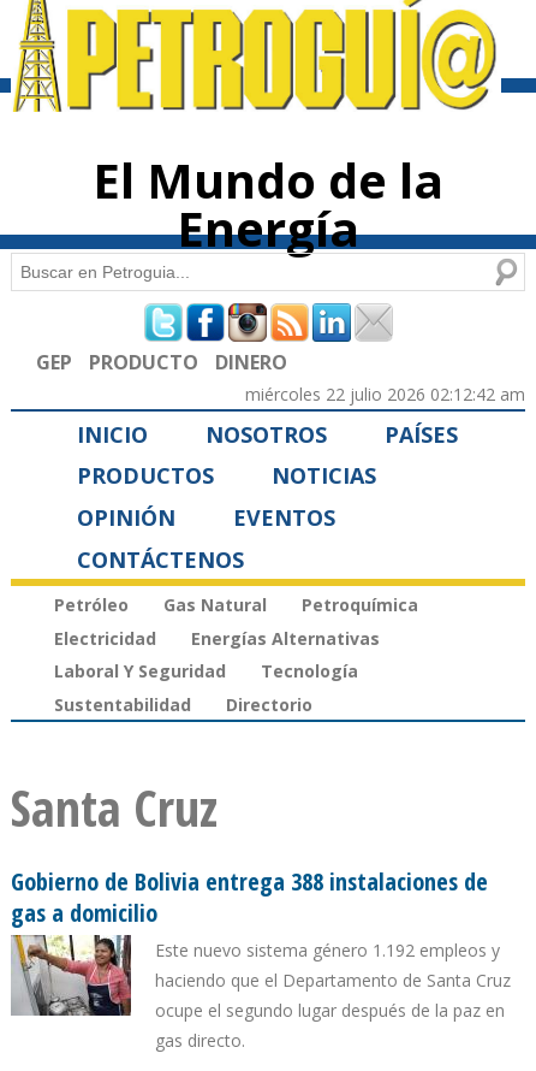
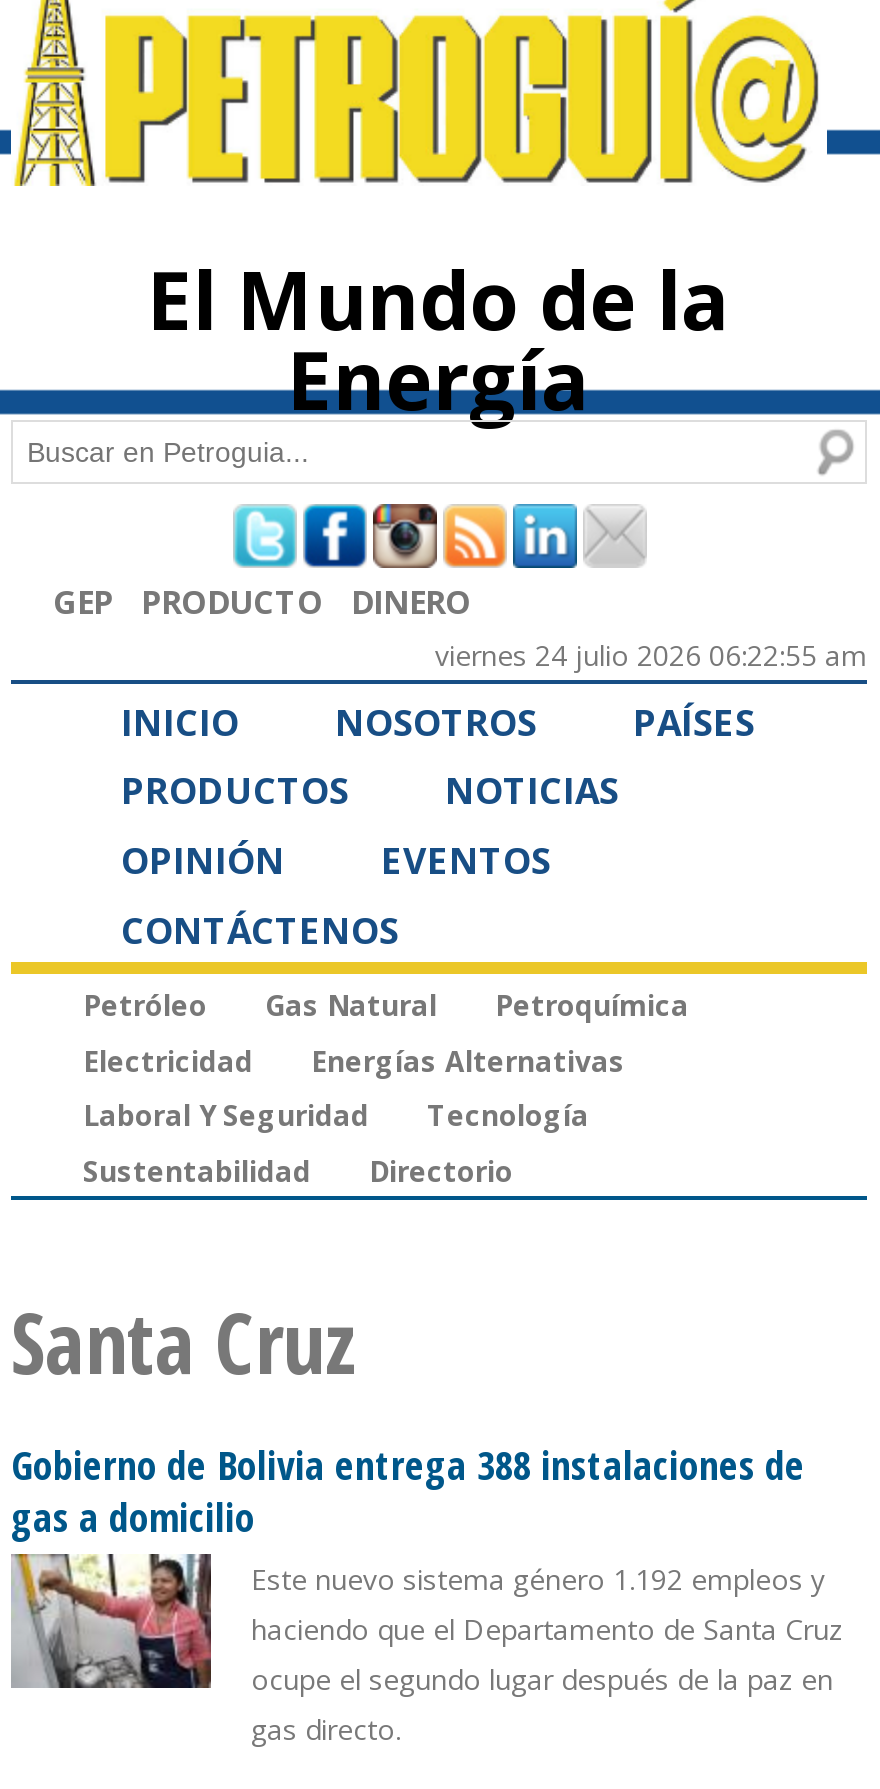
- miércoles 22 julio 2026 02:12:42 am
+ viernes 24 julio 2026 06:22:55 am
